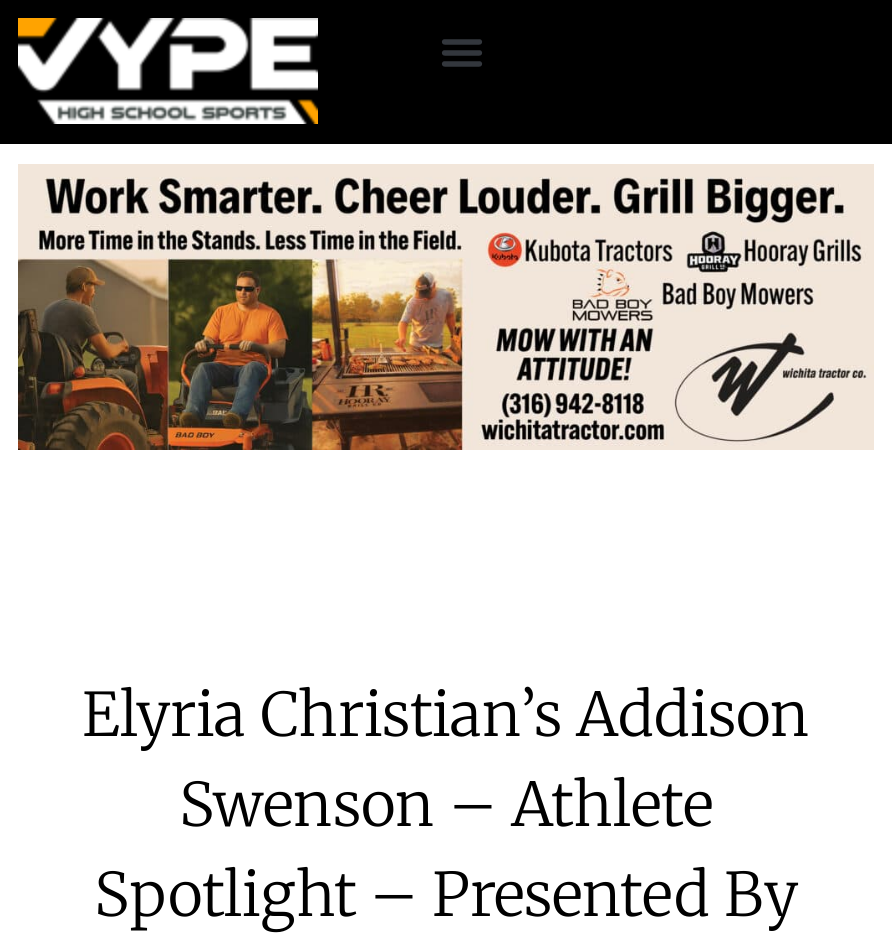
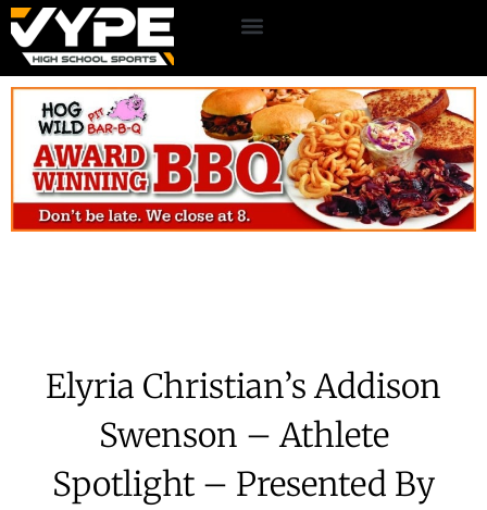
- [image]
+ [image]
